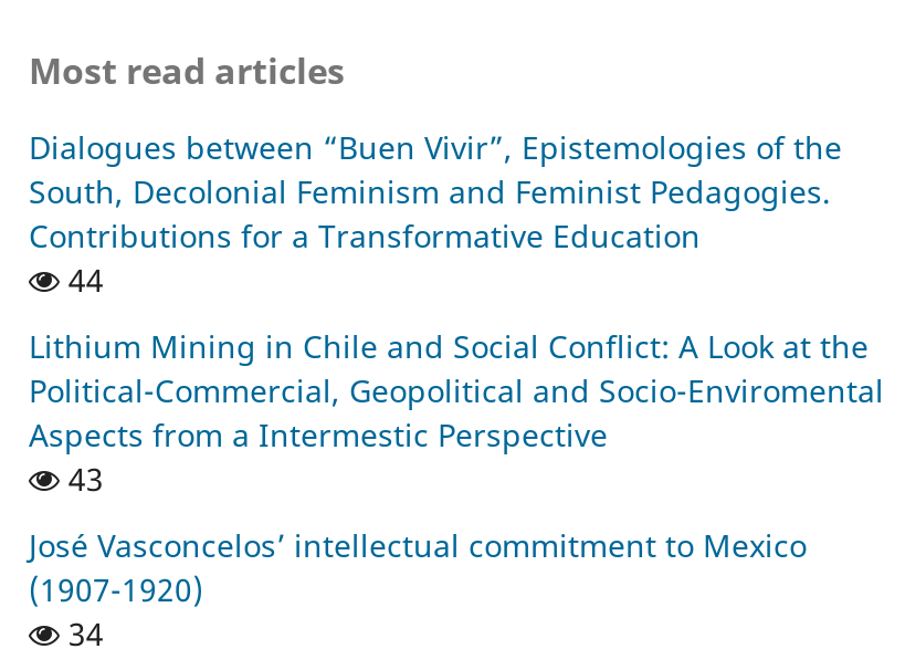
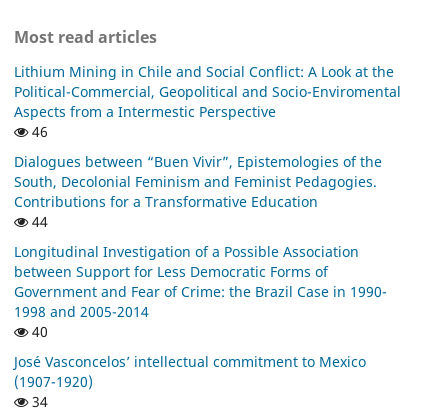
+ 46

moved up: Lithium Mining in Chile and Social Conflict: A Look at the | Political-Commercial, Geopolitical and Socio-Enviromental | Aspects from a Intermestic Perspective

- 43
+ Longitudinal Investigation of a Possible Association
+ between Support for Less Democratic Forms of
+ Government and Fear of Crime: the Brazil Case in 1990-
+ 1998 and 2005-2014
+ 40
